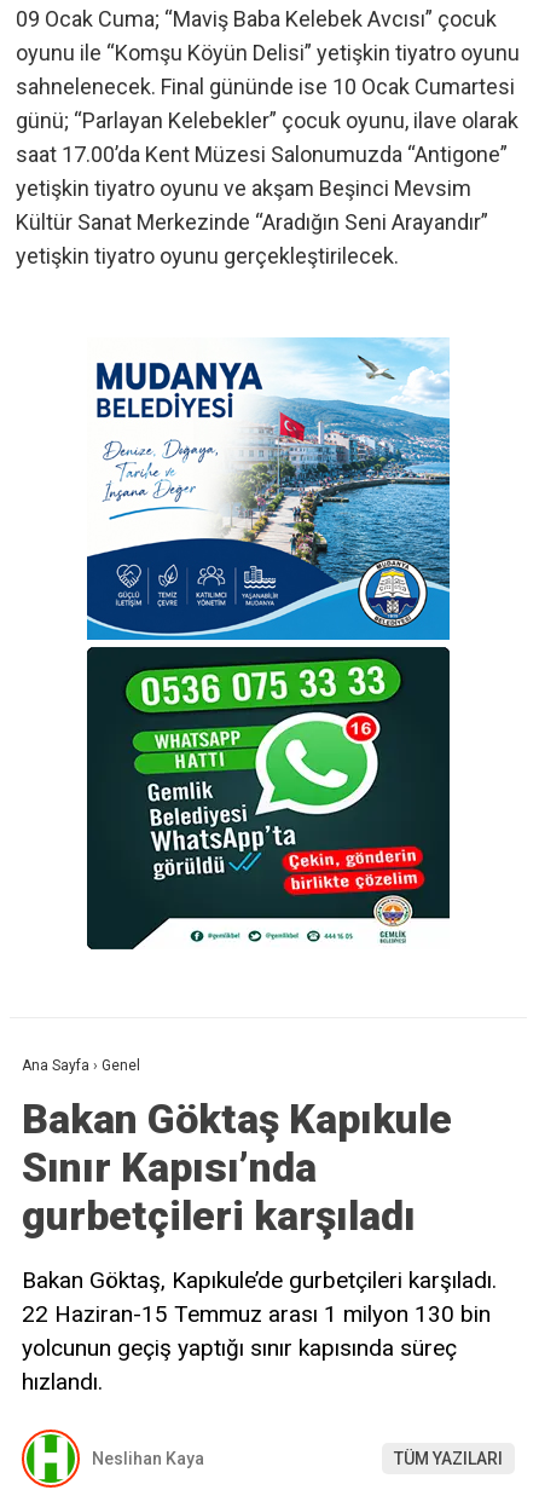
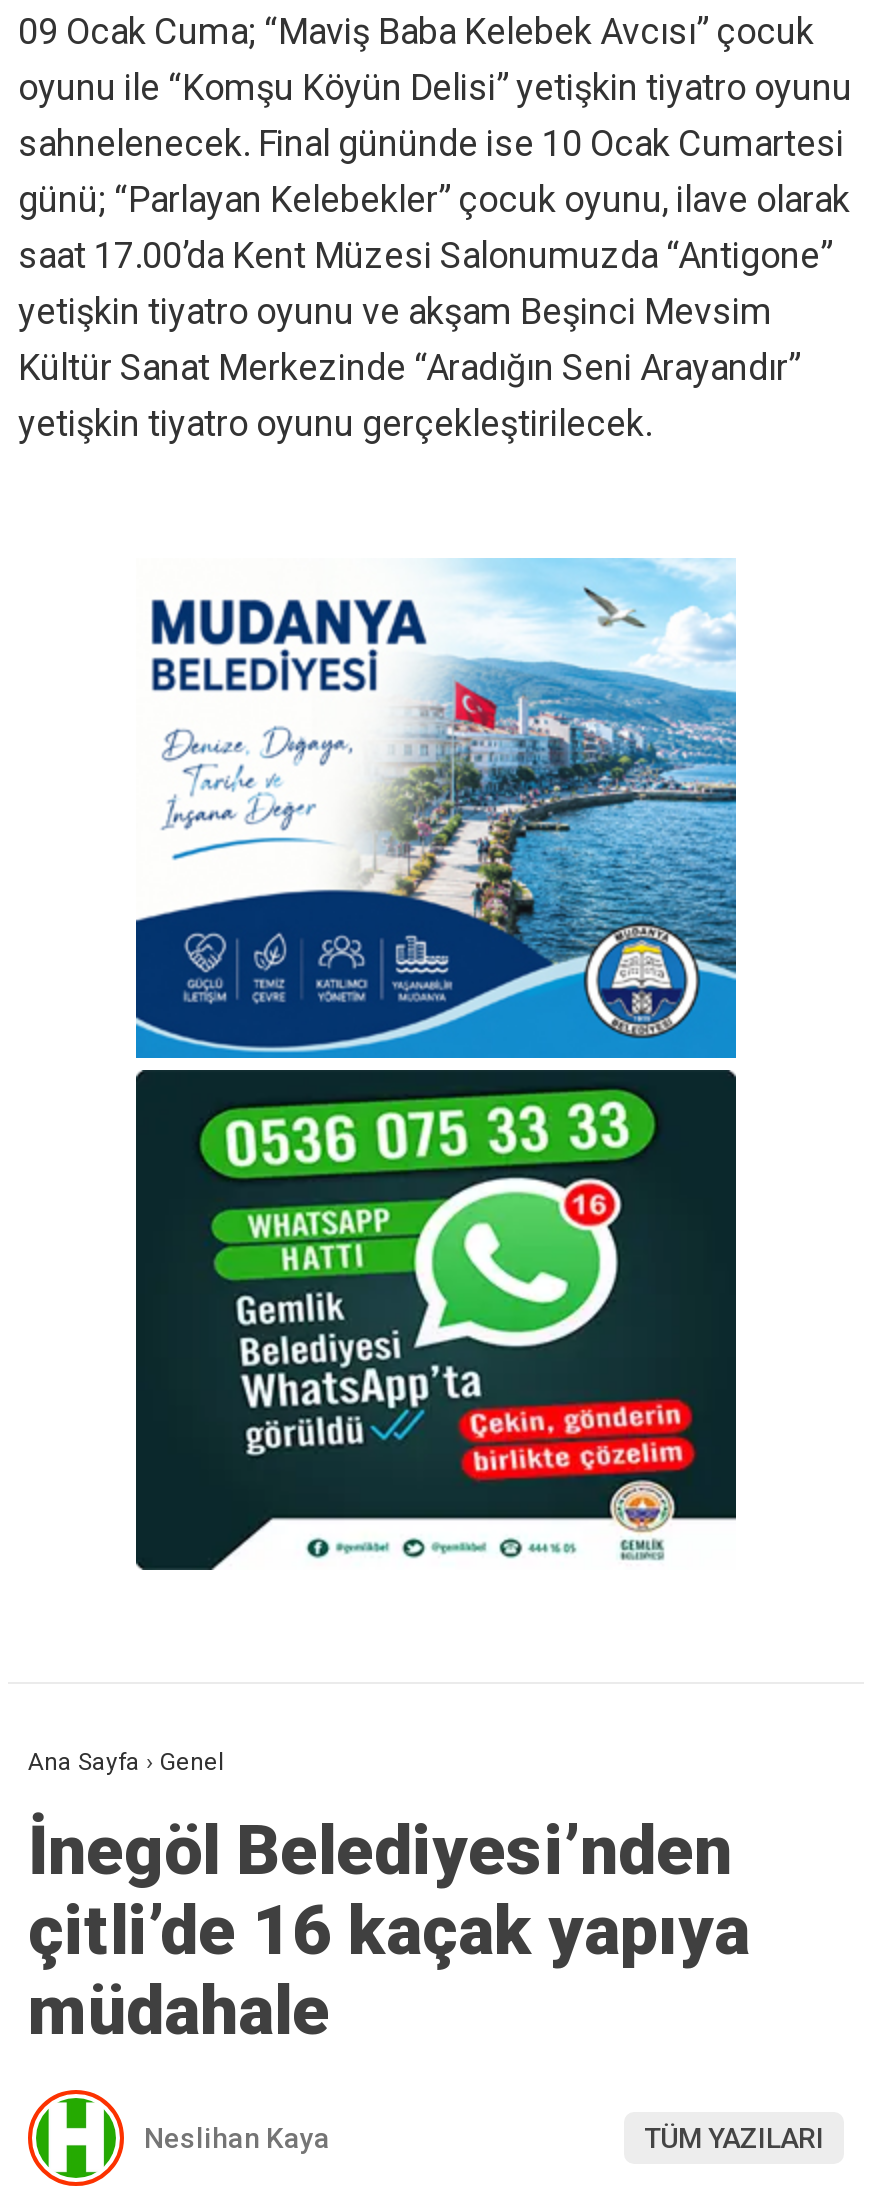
- Bakan Göktaş Kapıkule
- Sınır Kapısı’nda
- gurbetçileri karşıladı
- Bakan Göktaş, Kapıkule’de gurbetçileri karşıladı.
- 22 Haziran-15 Temmuz arası 1 milyon 130 bin
- yolcunun geçiş yaptığı sınır kapısında süreç
- hızlandı.
+ İnegöl Belediyesi’nden
+ çitli’de 16 kaçak yapıya
+ müdahale
